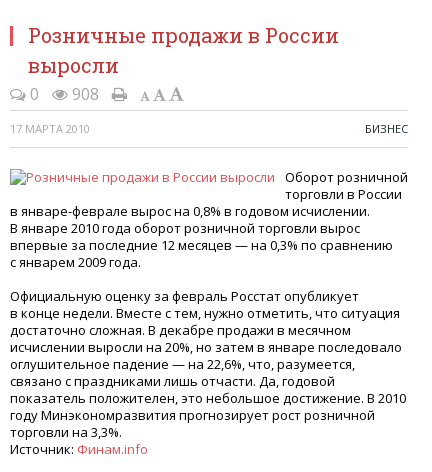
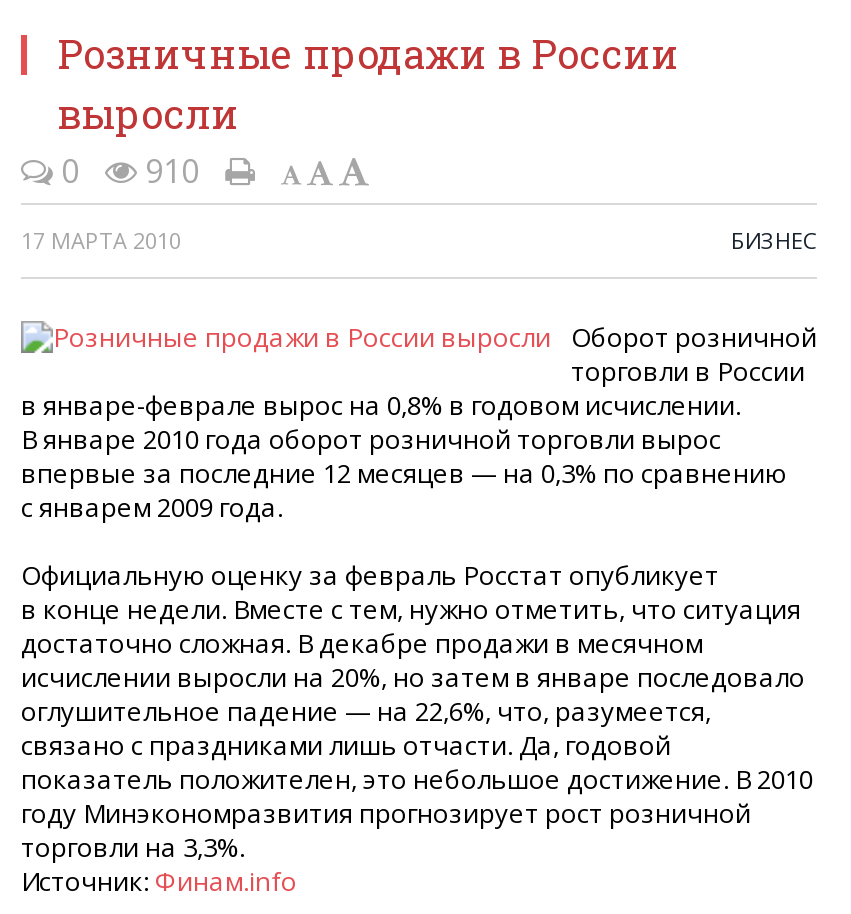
- 0 908
+ 0 910
